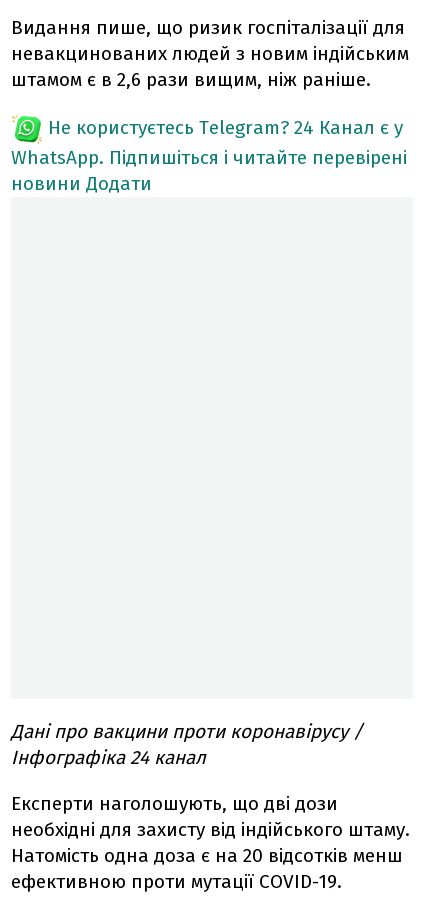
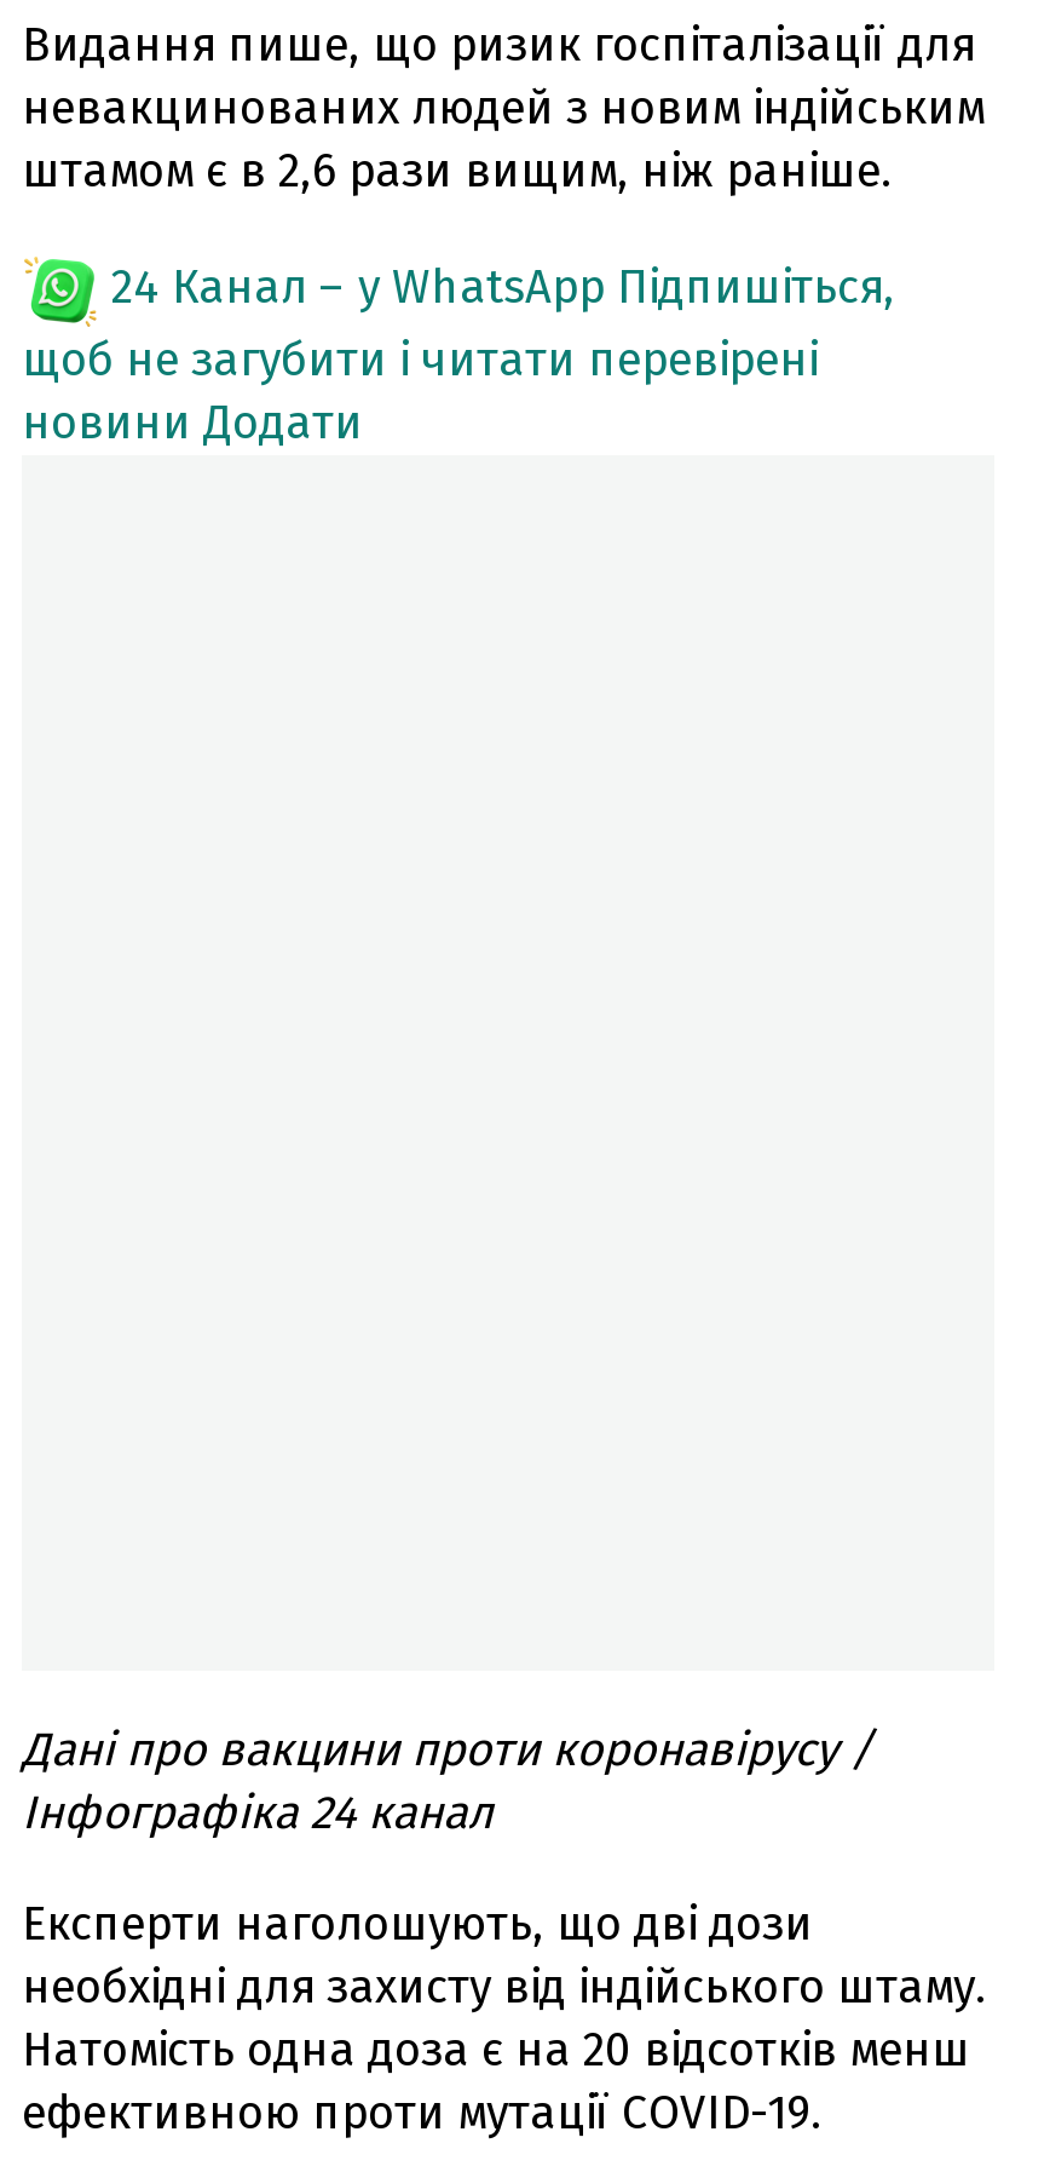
- Не користуєтесь Telegram? 24 Канал є у
- WhatsApp. Підпишіться і читайте перевірені
+ 24 Канал – у WhatsApp Підпишіться,
+ щоб не загубити і читати перевірені
